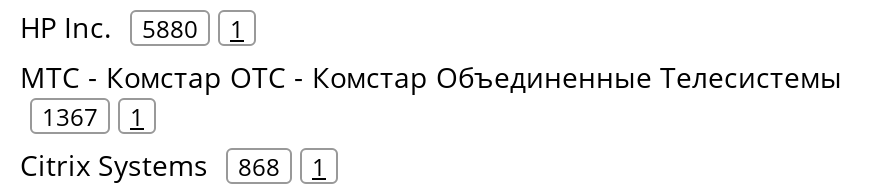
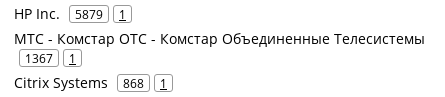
- HP Inc. 5880 1
+ HP Inc. 5879 1
